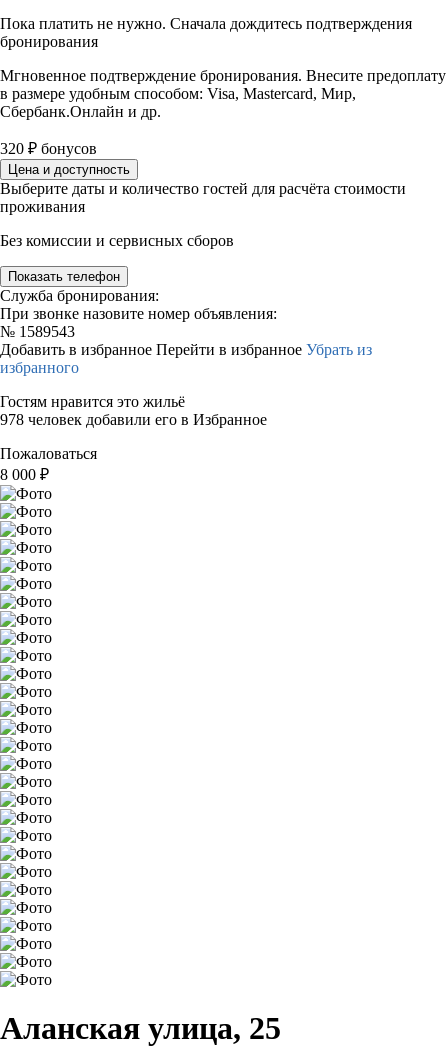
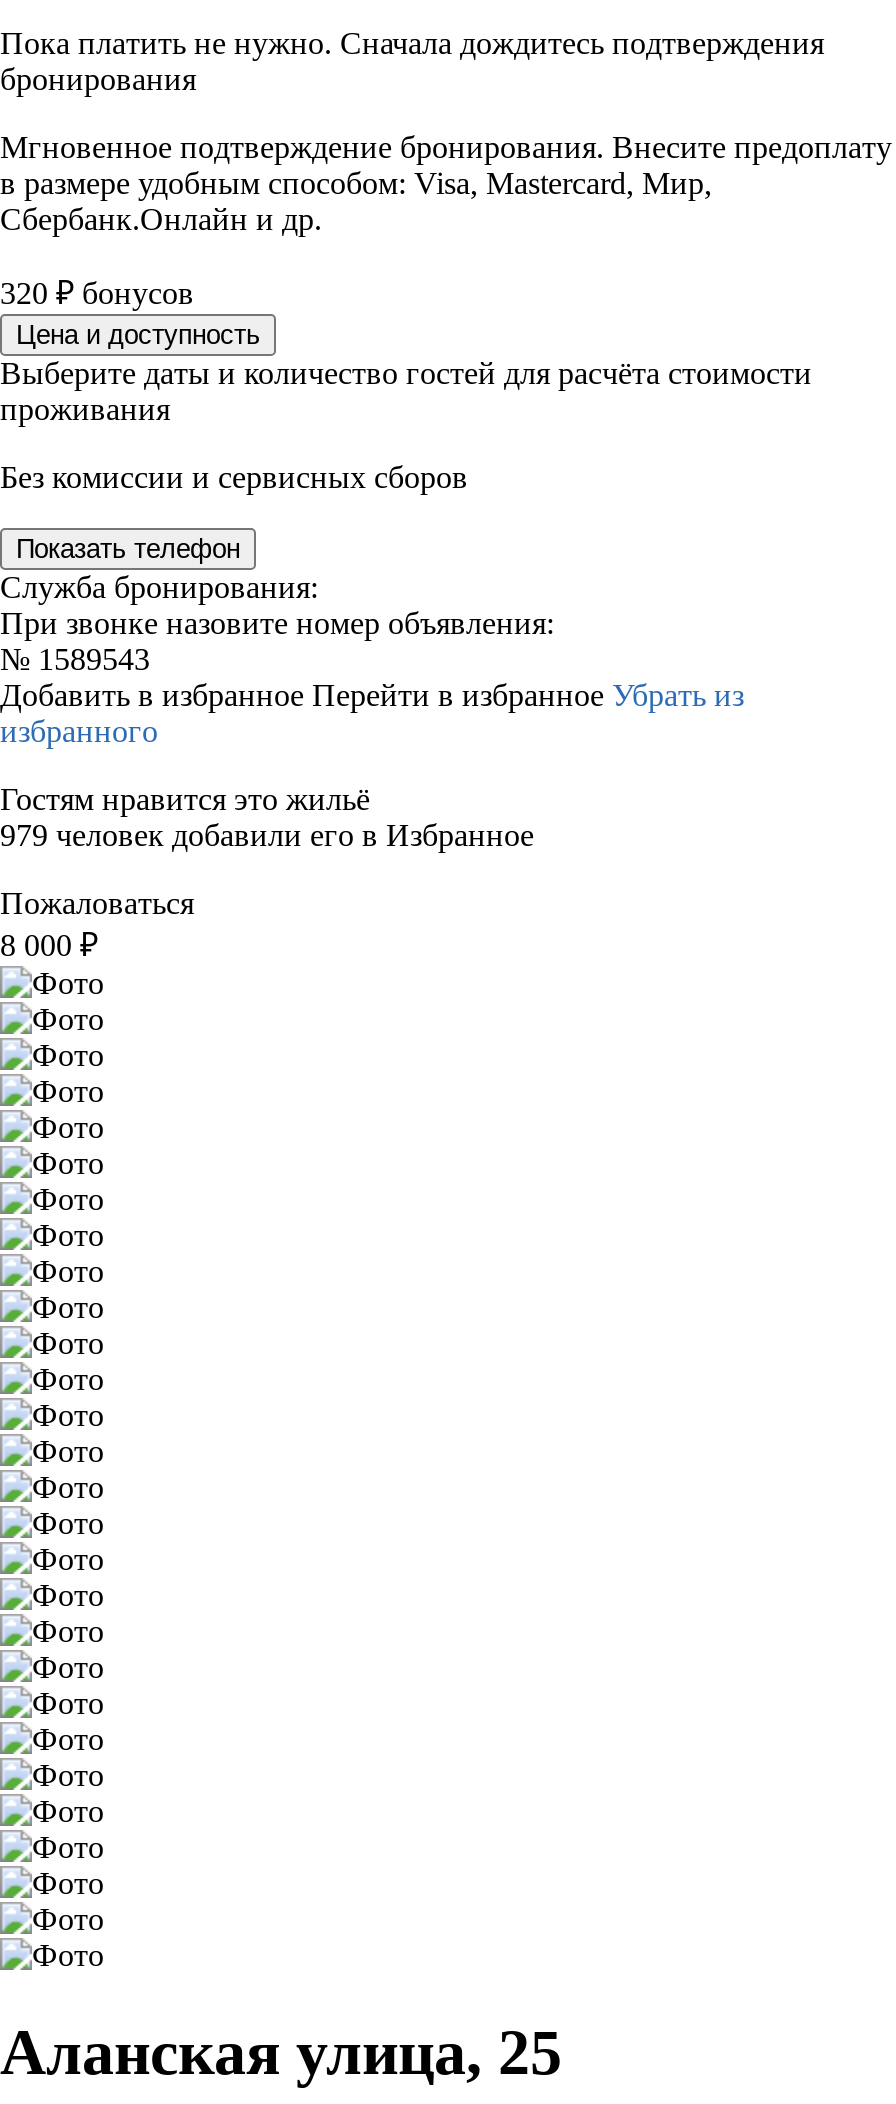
- 978 человек добавили его в Избранное
+ 979 человек добавили его в Избранное
